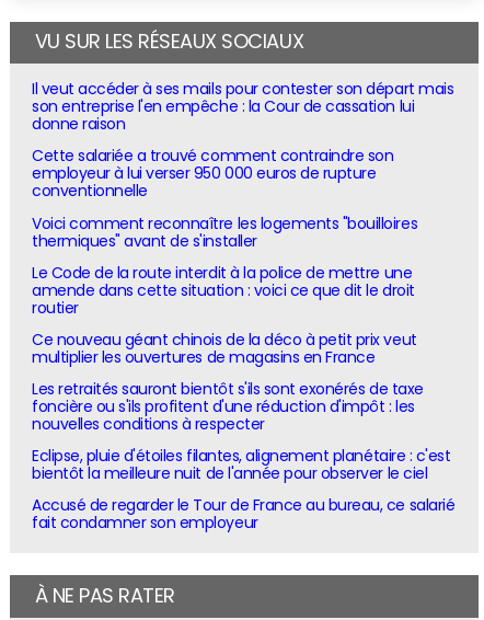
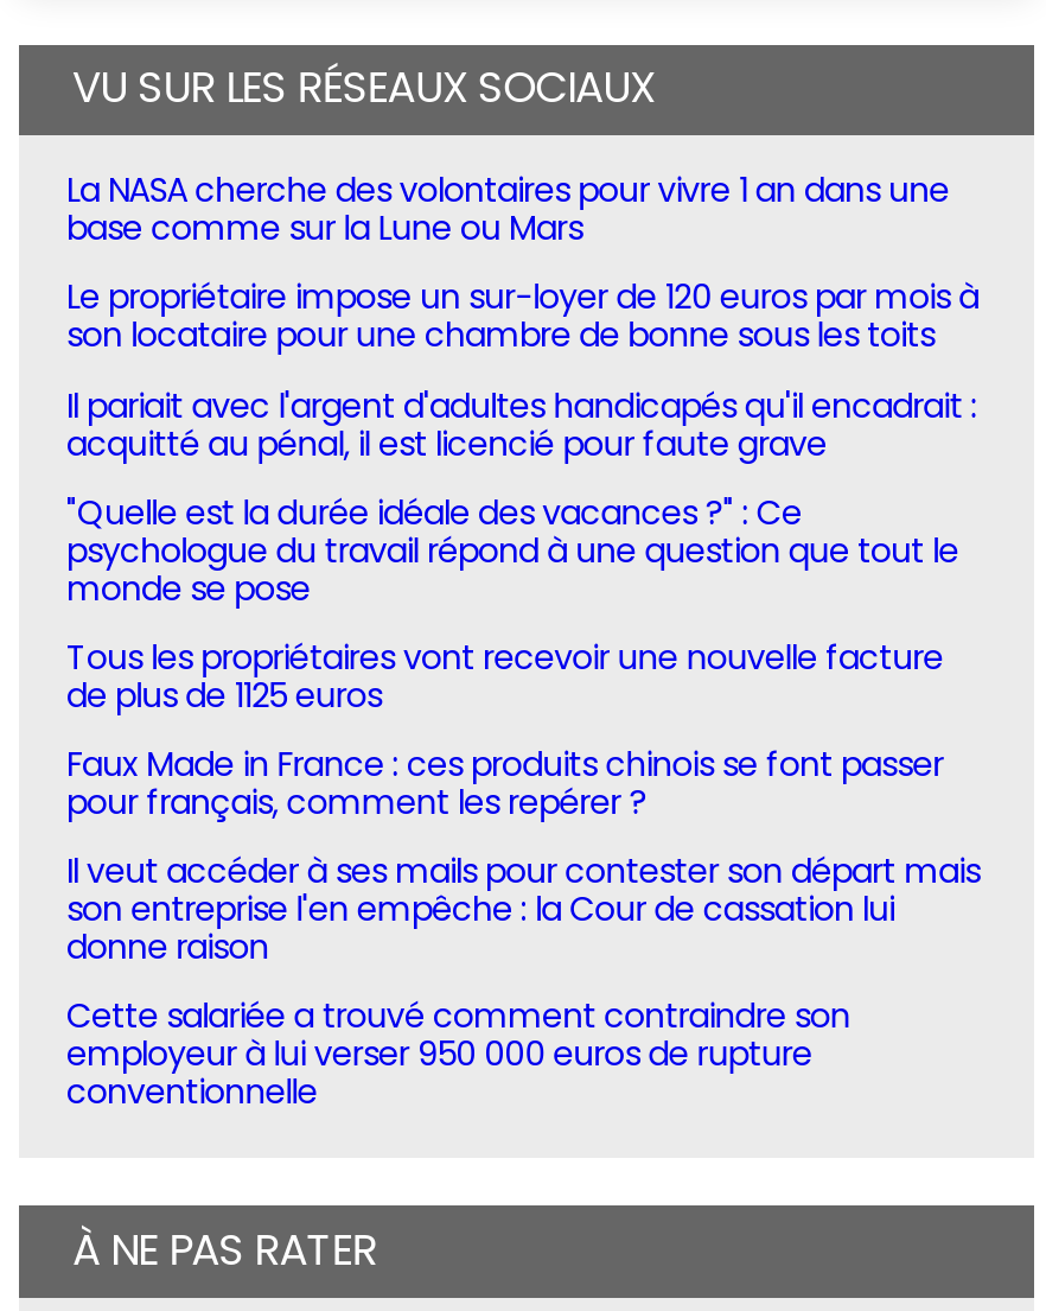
+ La NASA cherche des volontaires pour vivre 1 an dans une
+ base comme sur la Lune ou Mars
+ Le propriétaire impose un sur-loyer de 120 euros par mois à
+ son locataire pour une chambre de bonne sous les toits
+ Il pariait avec l'argent d'adultes handicapés qu'il encadrait :
+ acquitté au pénal, il est licencié pour faute grave
+ "Quelle est la durée idéale des vacances ?" : Ce
+ psychologue du travail répond à une question que tout le
+ monde se pose
+ Tous les propriétaires vont recevoir une nouvelle facture
+ de plus de 1125 euros
+ Faux Made in France : ces produits chinois se font passer
+ pour français, comment les repérer ?

moved down: Il veut accéder à ses mails pour contester son départ mais | son entreprise l'en empêche : la Cour de cassation lui | donne raison | Cette salariée a trouvé comment contraindre son | employeur à lui verser 950 000 euros de rupture | conventionnelle

- Voici comment reconnaître les logements "bouilloires
- thermiques" avant de s'installer
- Le Code de la route interdit à la police de mettre une
- amende dans cette situation : voici ce que dit le droit
- routier
- Ce nouveau géant chinois de la déco à petit prix veut
- multiplier les ouvertures de magasins en France
- Les retraités sauront bientôt s'ils sont exonérés de taxe
- foncière ou s'ils profitent d'une réduction d'impôt : les
- nouvelles conditions à respecter
- Eclipse, pluie d'étoiles filantes, alignement planétaire : c'est
- bientôt la meilleure nuit de l'année pour observer le ciel
- Accusé de regarder le Tour de France au bureau, ce salarié
- fait condamner son employeur
